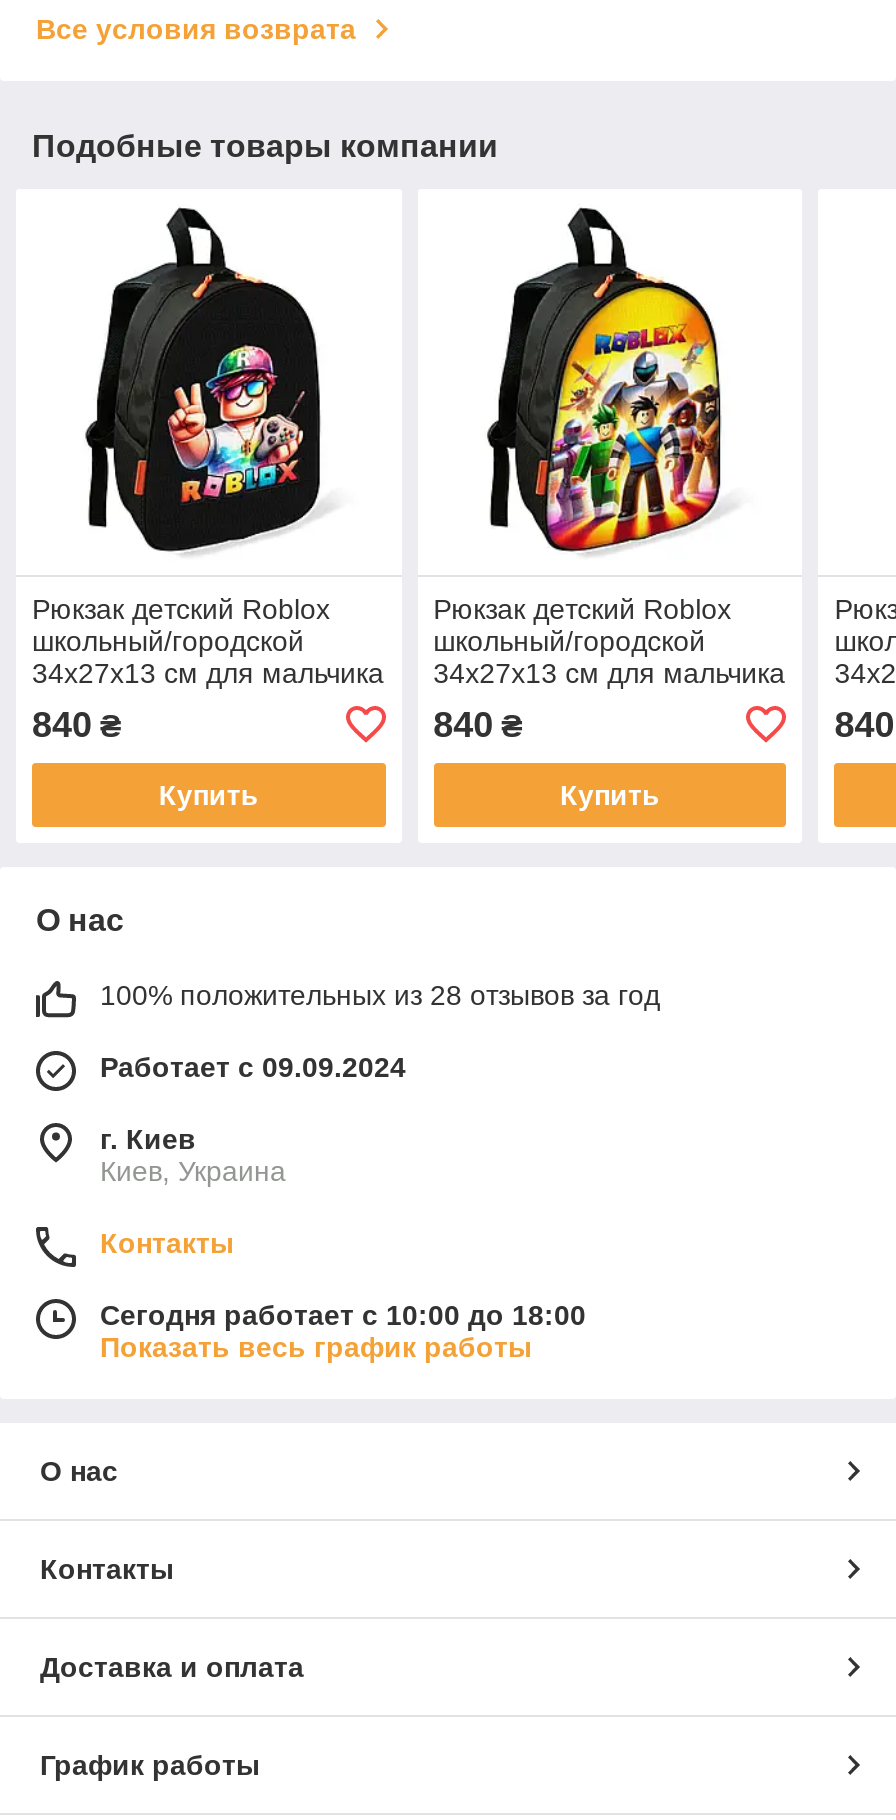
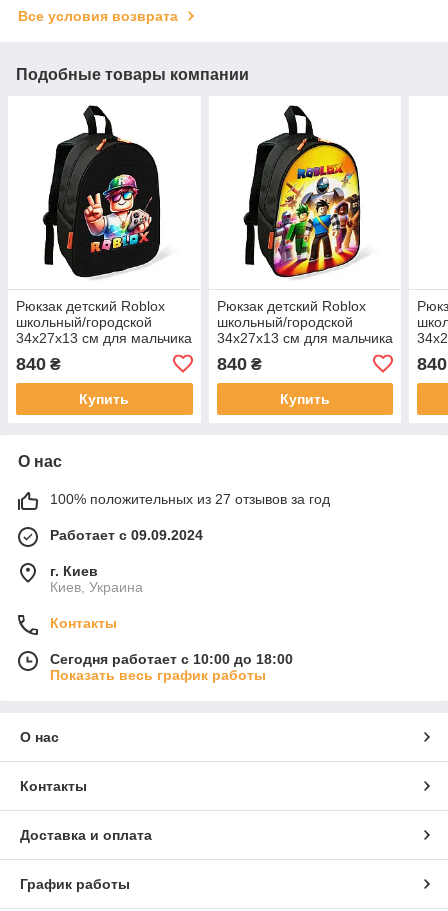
- 100% положительных из 28 отзывов за год
+ 100% положительных из 27 отзывов за год
